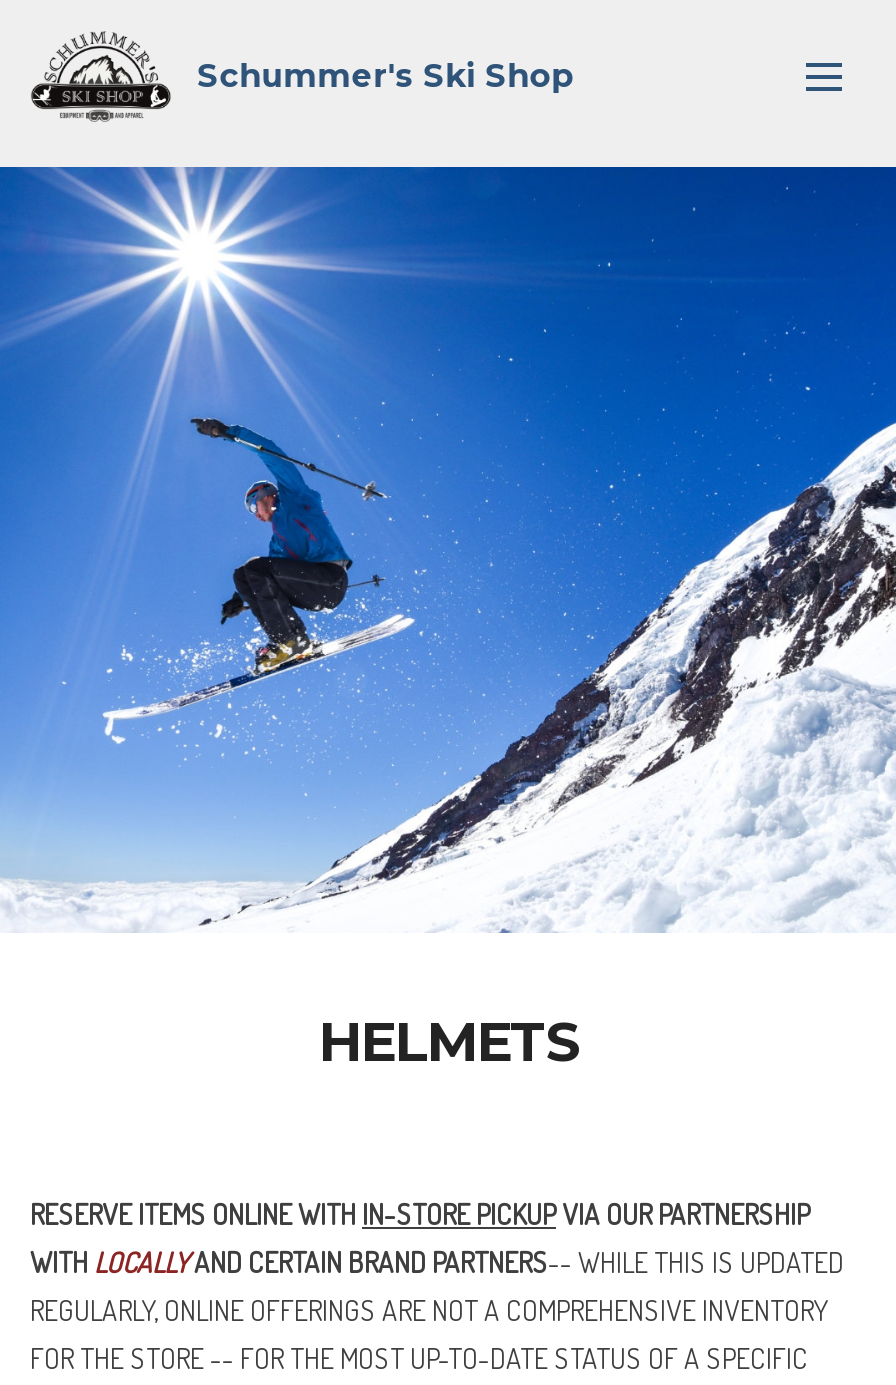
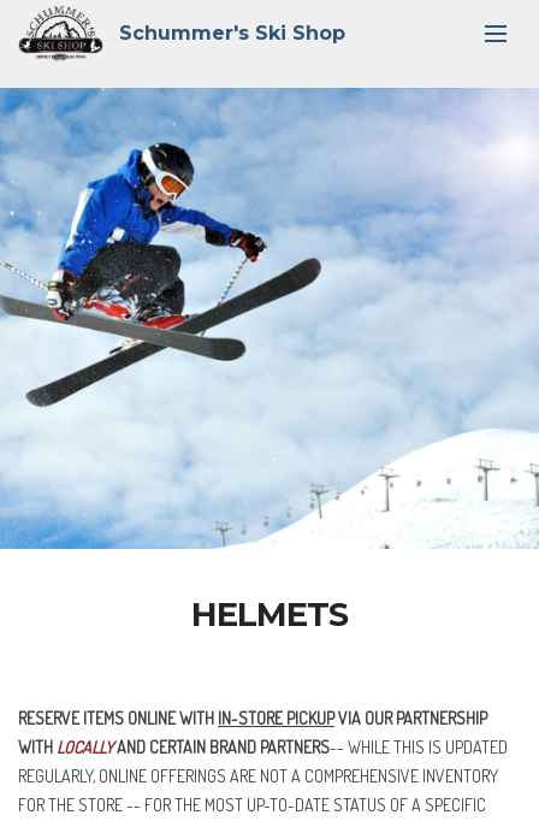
- [image]
+ [image]
